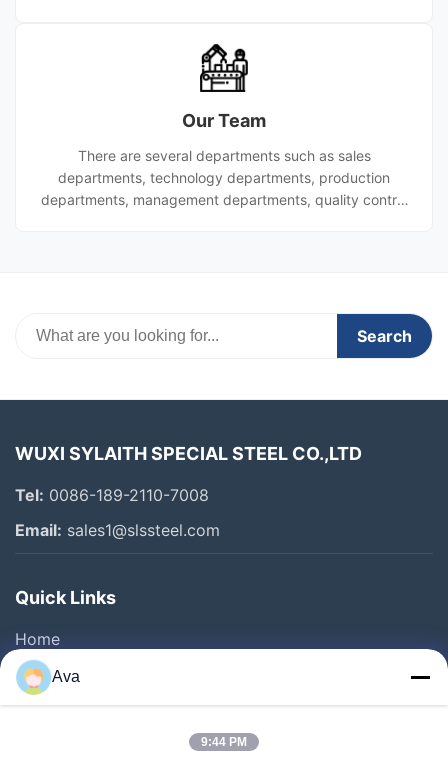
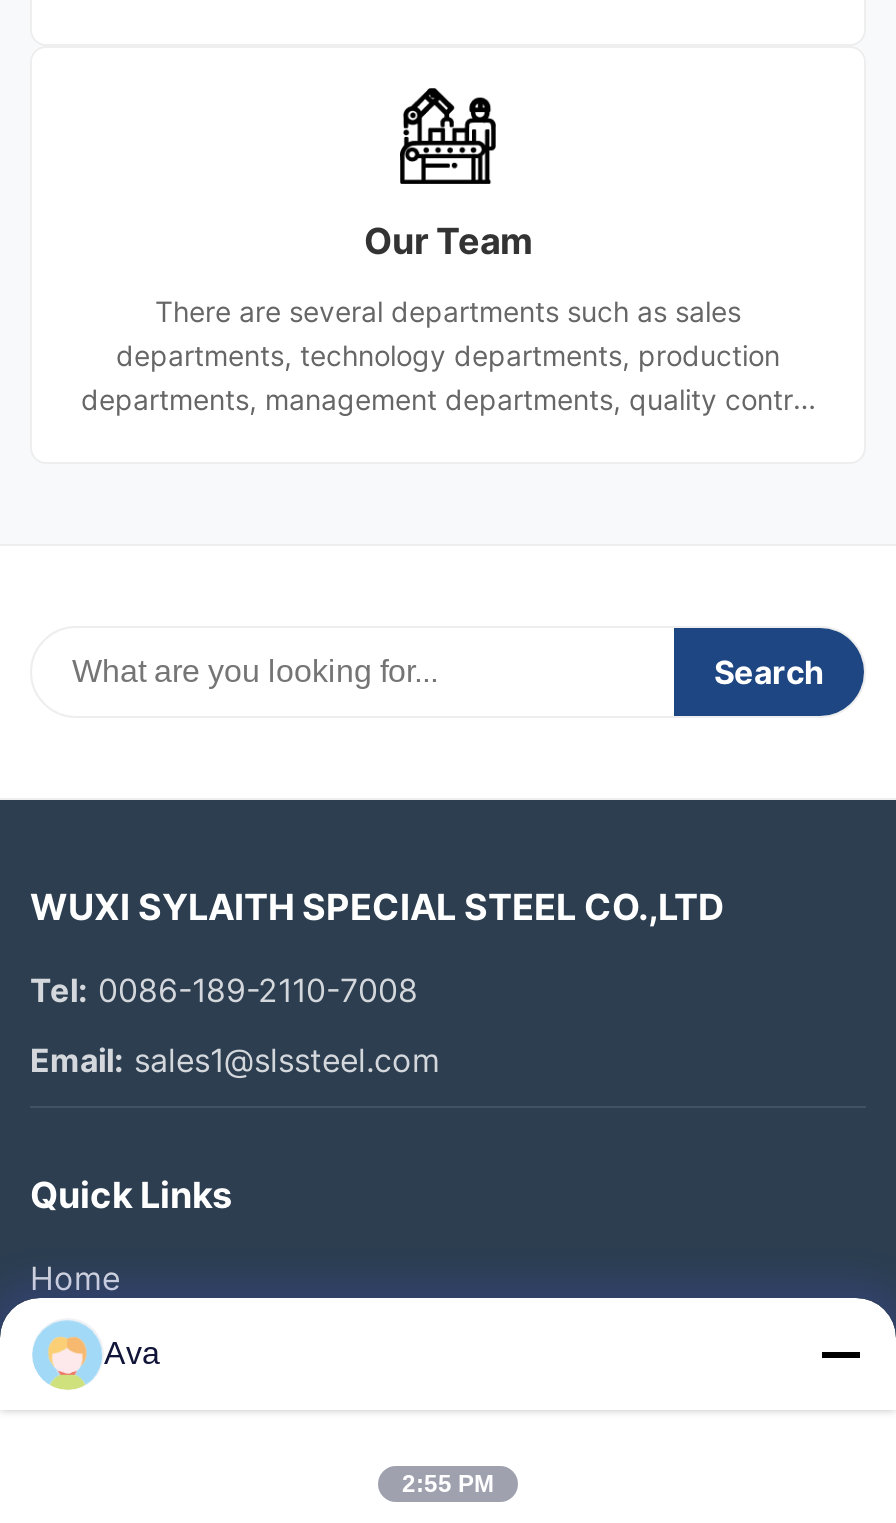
- 9:44 PM
+ 2:55 PM
